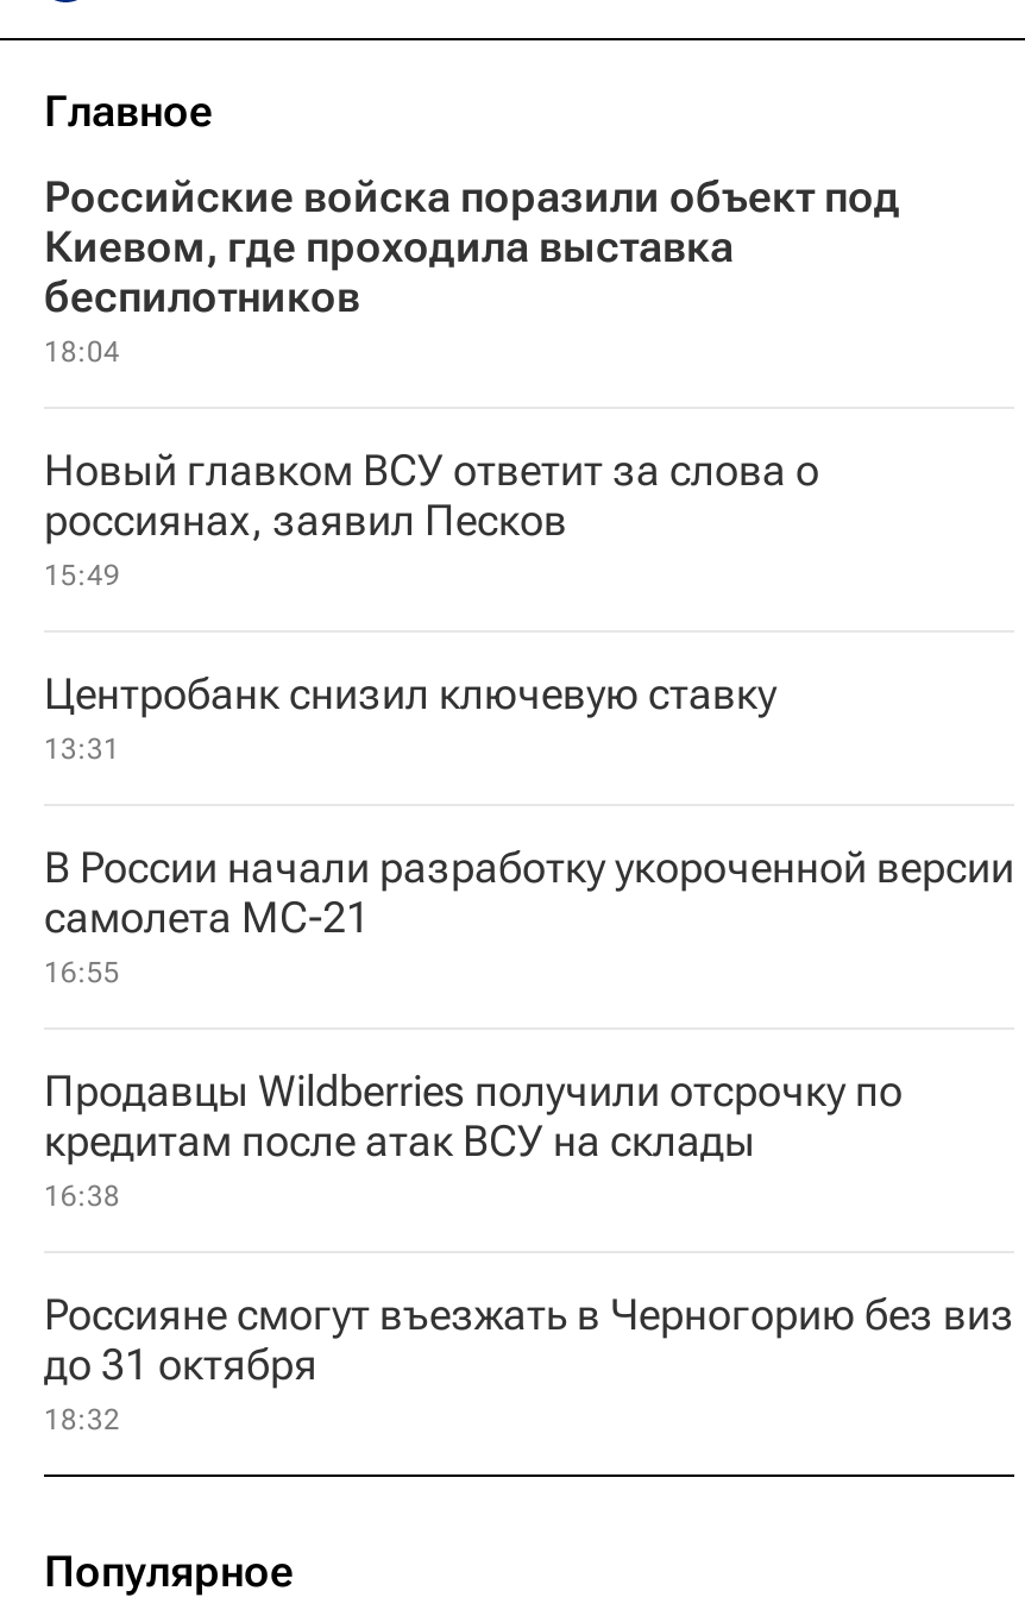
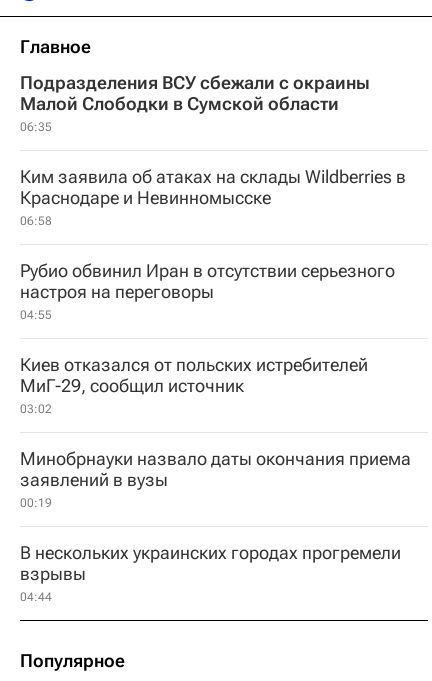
- Российские войска поразили объект под
- Киевом, где проходила выставка
- беспилотников
- 18:04
+ Подразделения ВСУ сбежали с окраины
+ Малой Слободки в Сумской области
+ 06:35

- Новый главком ВСУ ответит за слова о
- россиянах, заявил Песков
- 15:49
+ Ким заявила об атаках на склады Wildberries в
+ Краснодаре и Невинномысске
+ 06:58

- Центробанк снизил ключевую ставку
- 13:31
+ Рубио обвинил Иран в отсутствии серьезного
+ настроя на переговоры
+ 04:55

- В России начали разработку укороченной версии
- самолета МС-21
- 16:55
+ Киев отказался от польских истребителей
+ МиГ-29, сообщил источник
+ 03:02

- Продавцы Wildberries получили отсрочку по
- кредитам после атак ВСУ на склады
- 16:38
+ Минобрнауки назвало даты окончания приема
+ заявлений в вузы
+ 00:19

- Россияне смогут въезжать в Черногорию без виз
- до 31 октября
- 18:32
+ В нескольких украинских городах прогремели
+ взрывы
+ 04:44
